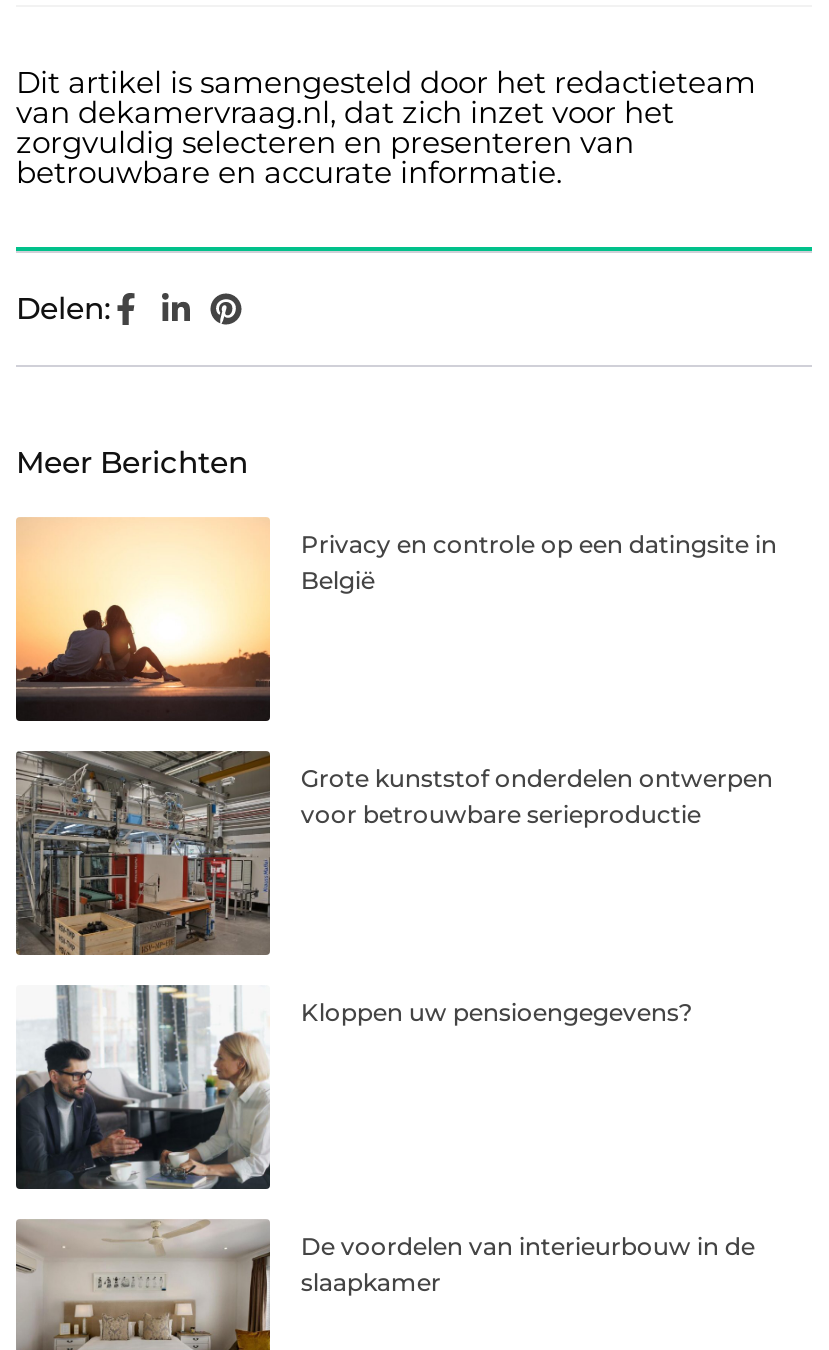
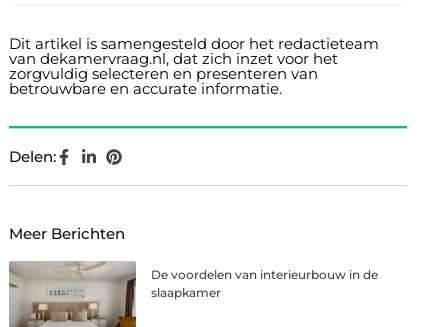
- [image]
- Privacy en controle op een datingsite in
- België

- [image]
- Grote kunststof onderdelen ontwerpen
- voor betrouwbare serieproductie

- [image]
- Kloppen uw pensioengegevens?
